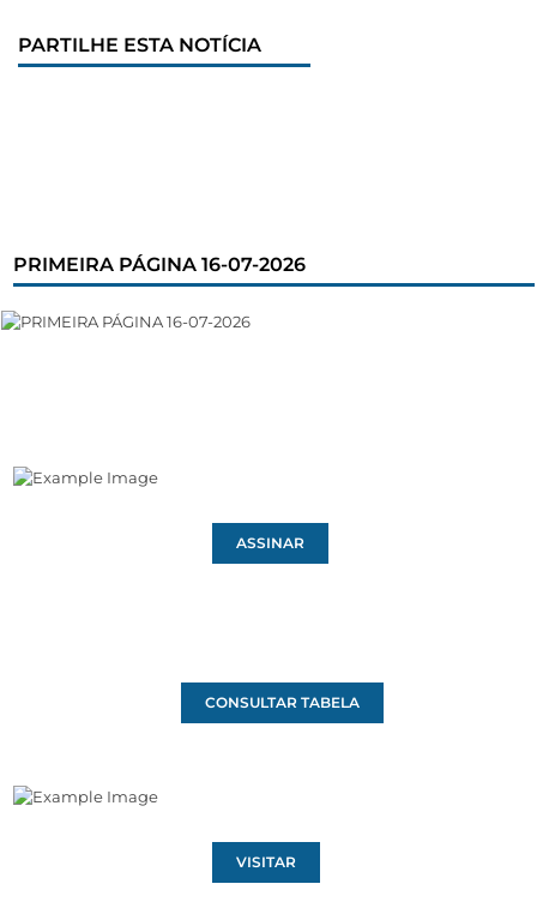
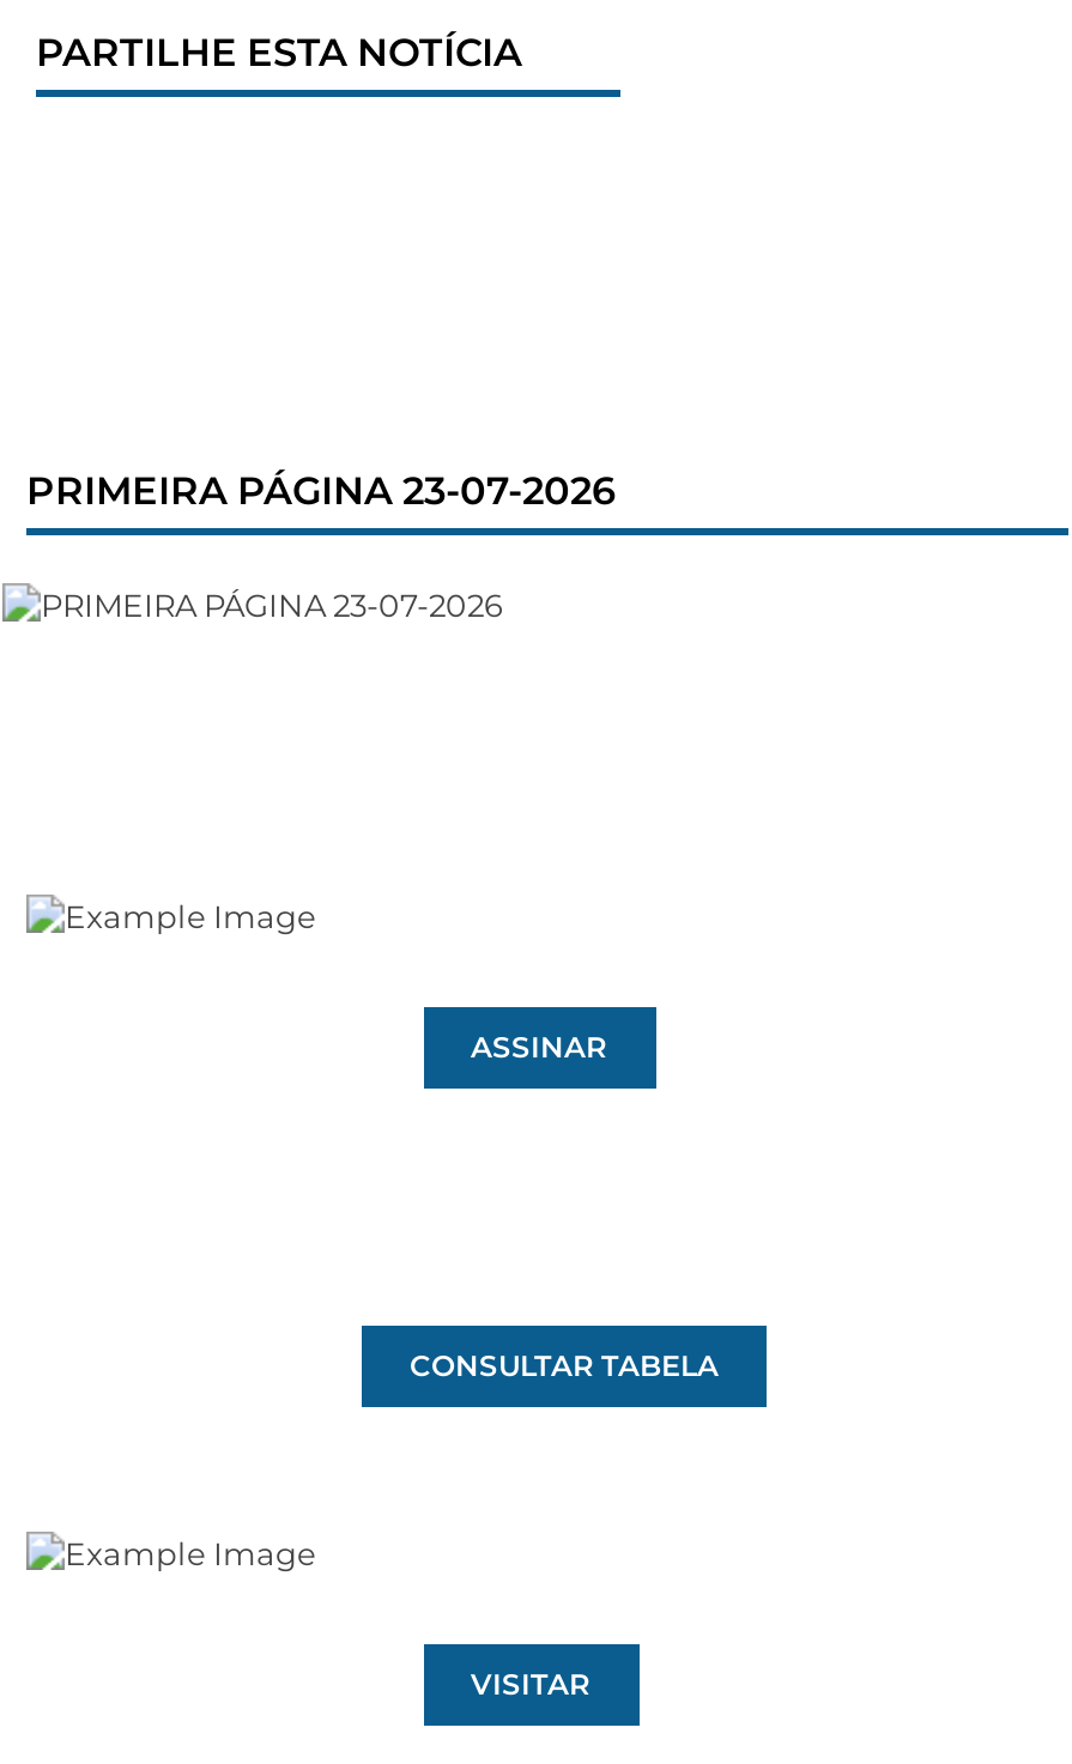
- PRIMEIRA PÁGINA 16-07-2026
+ PRIMEIRA PÁGINA 23-07-2026
